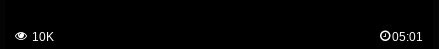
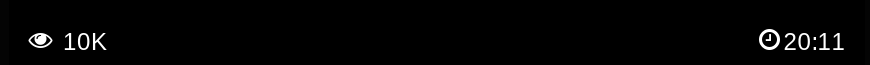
- 05:01
+ 20:11
